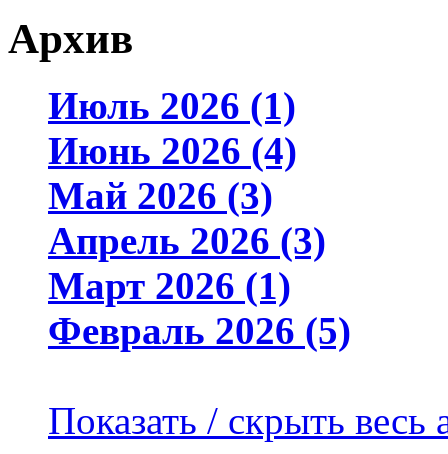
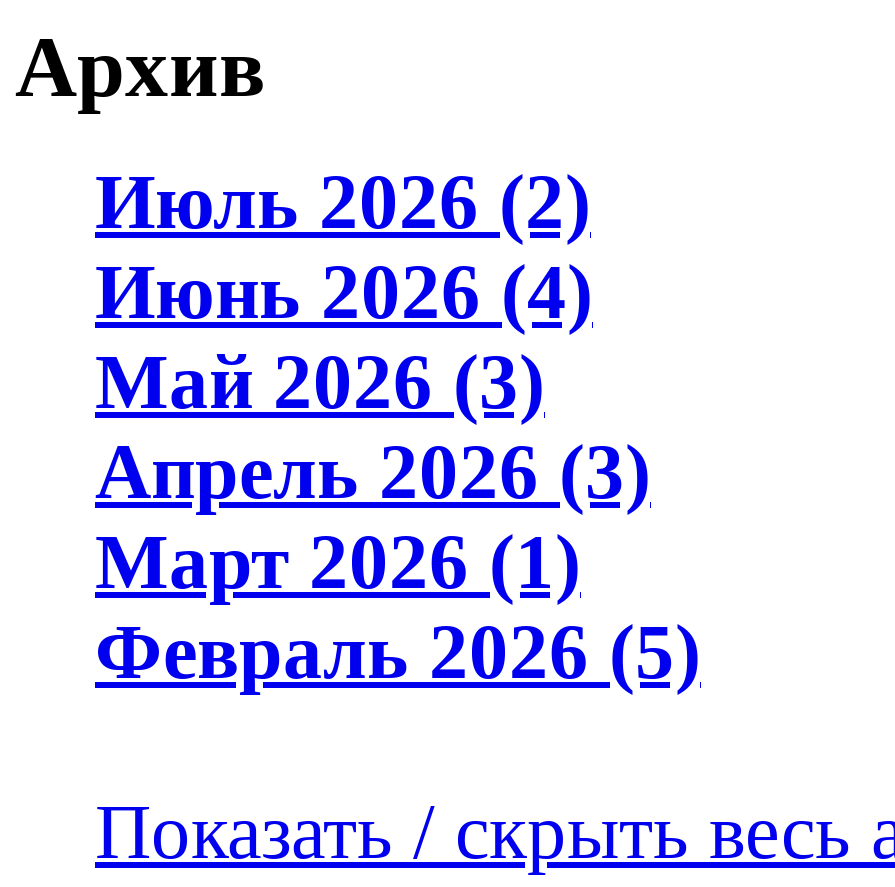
- Июль 2026 (1)
+ Июль 2026 (2)
